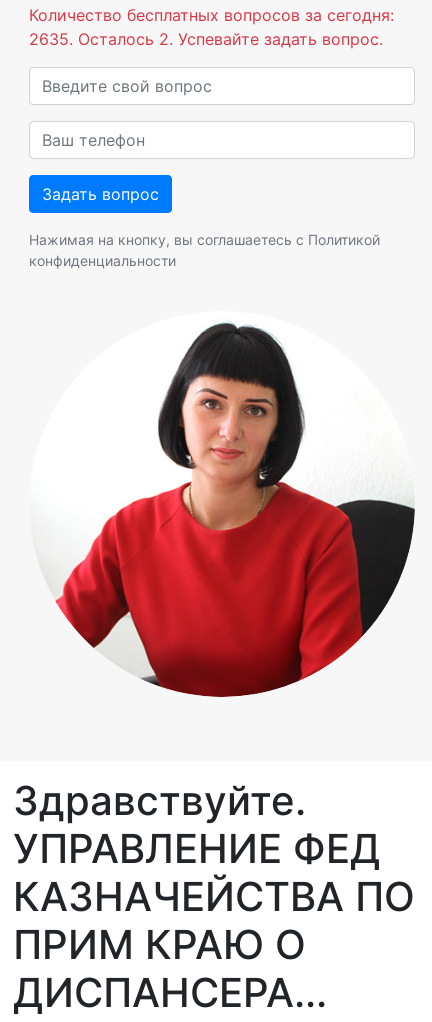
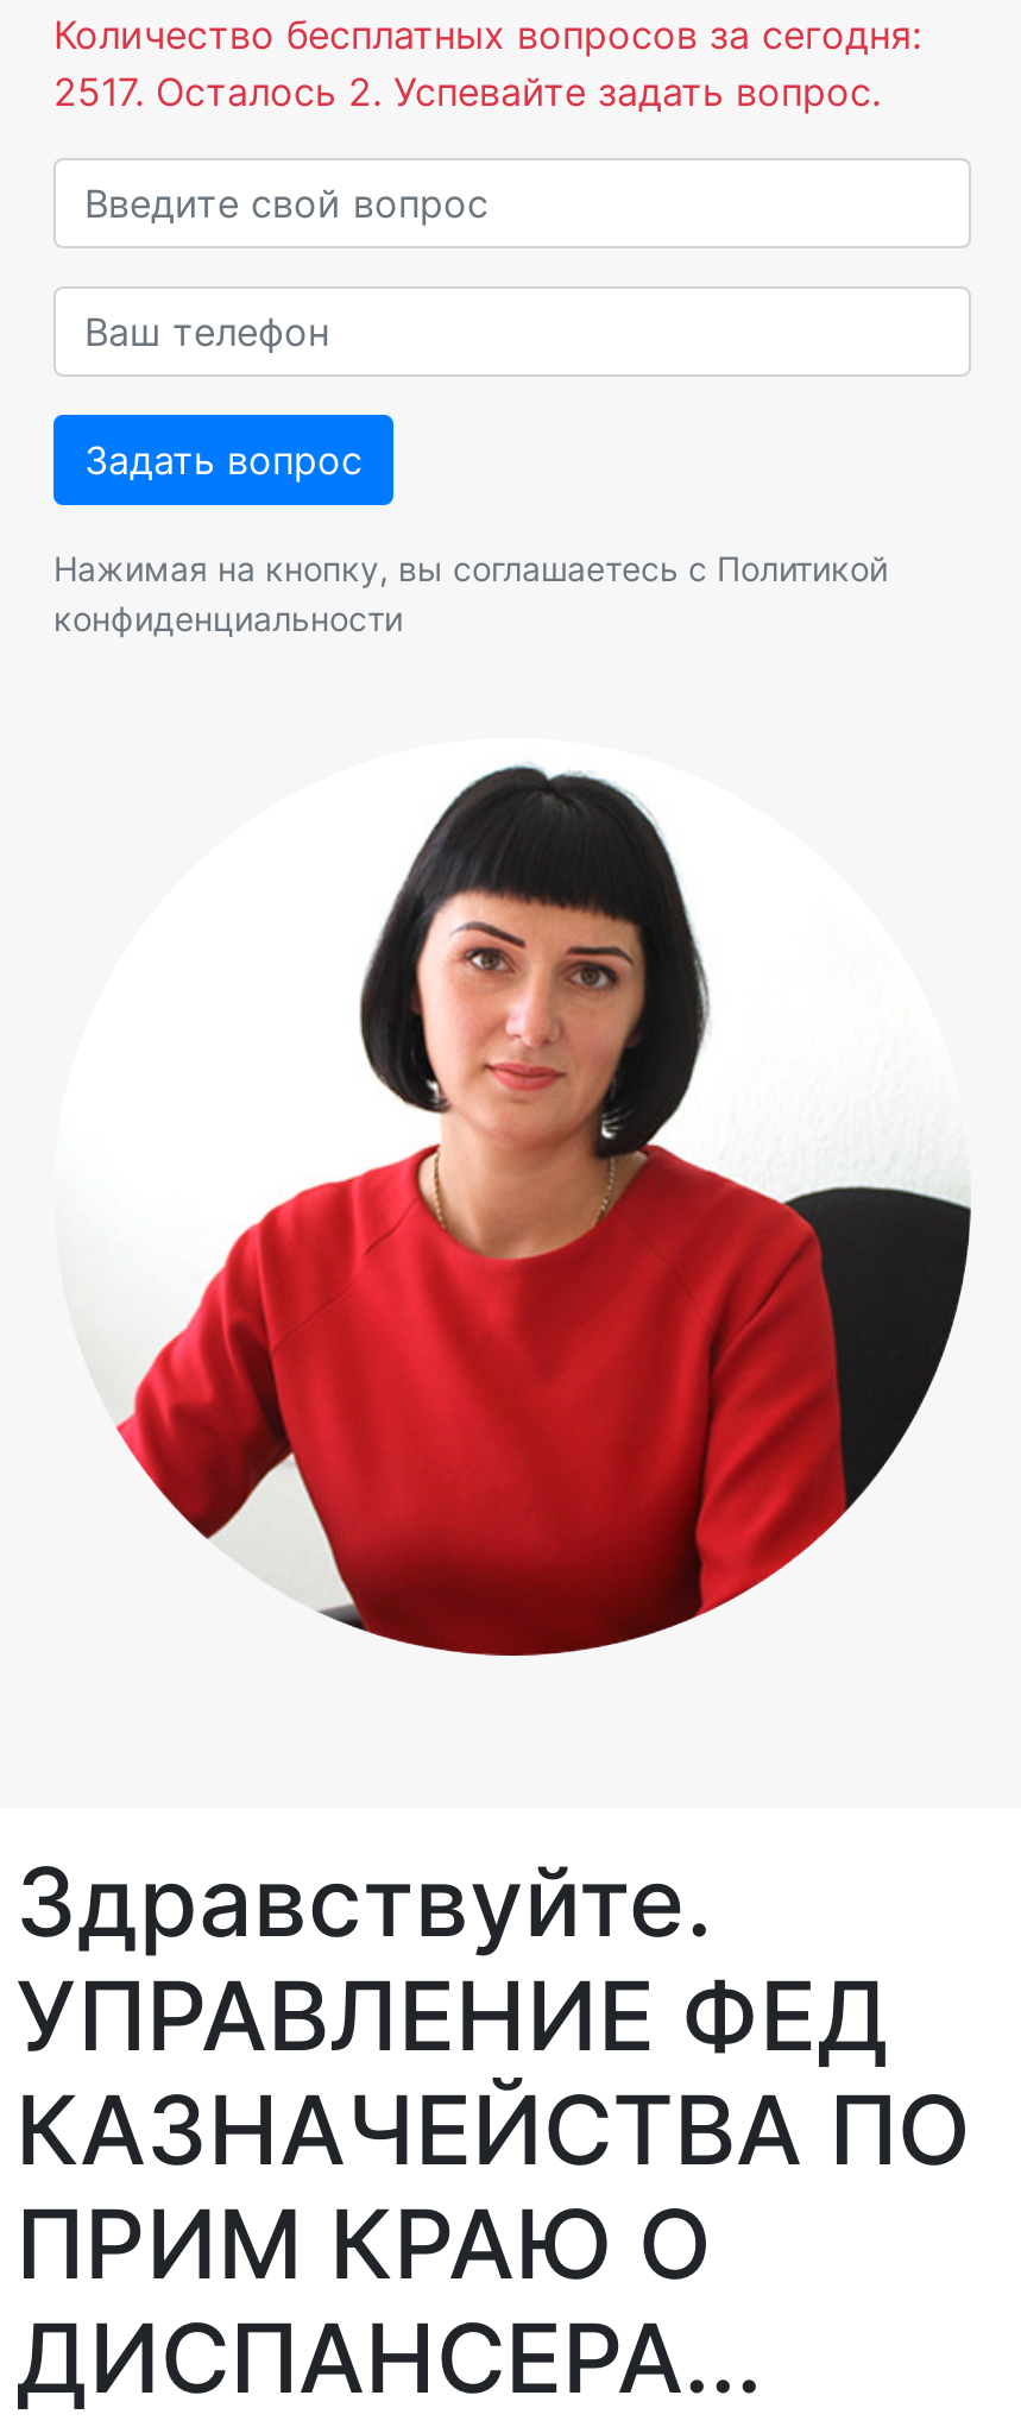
- 2635. Осталось 2. Успевайте задать вопрос.
+ 2517. Осталось 2. Успевайте задать вопрос.
